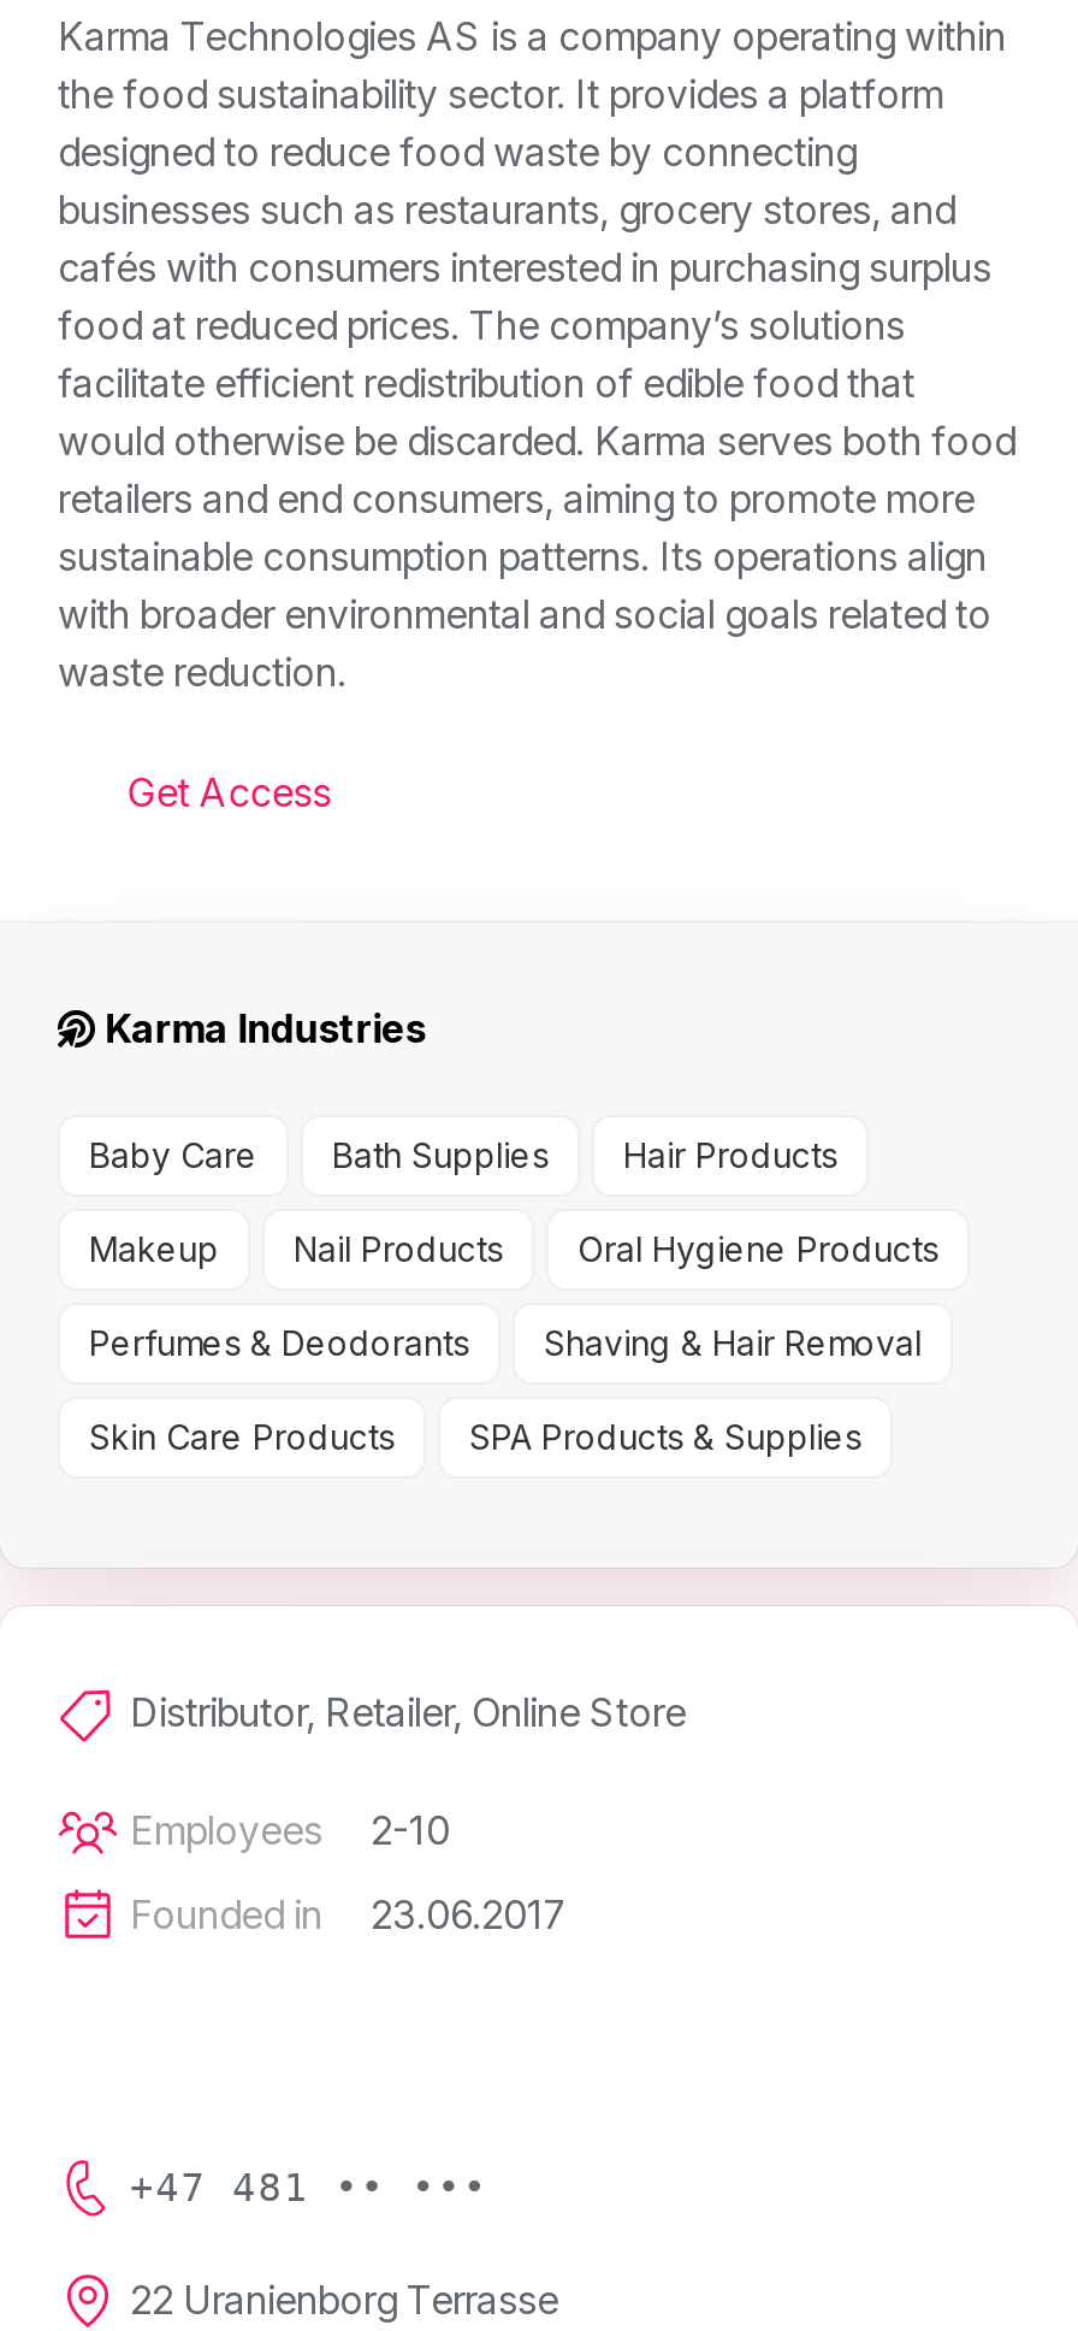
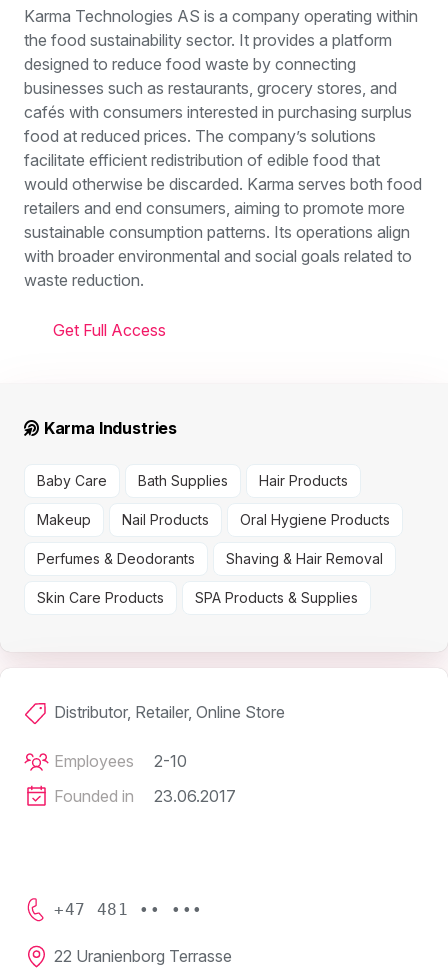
- Get Access
+ Get Full Access
